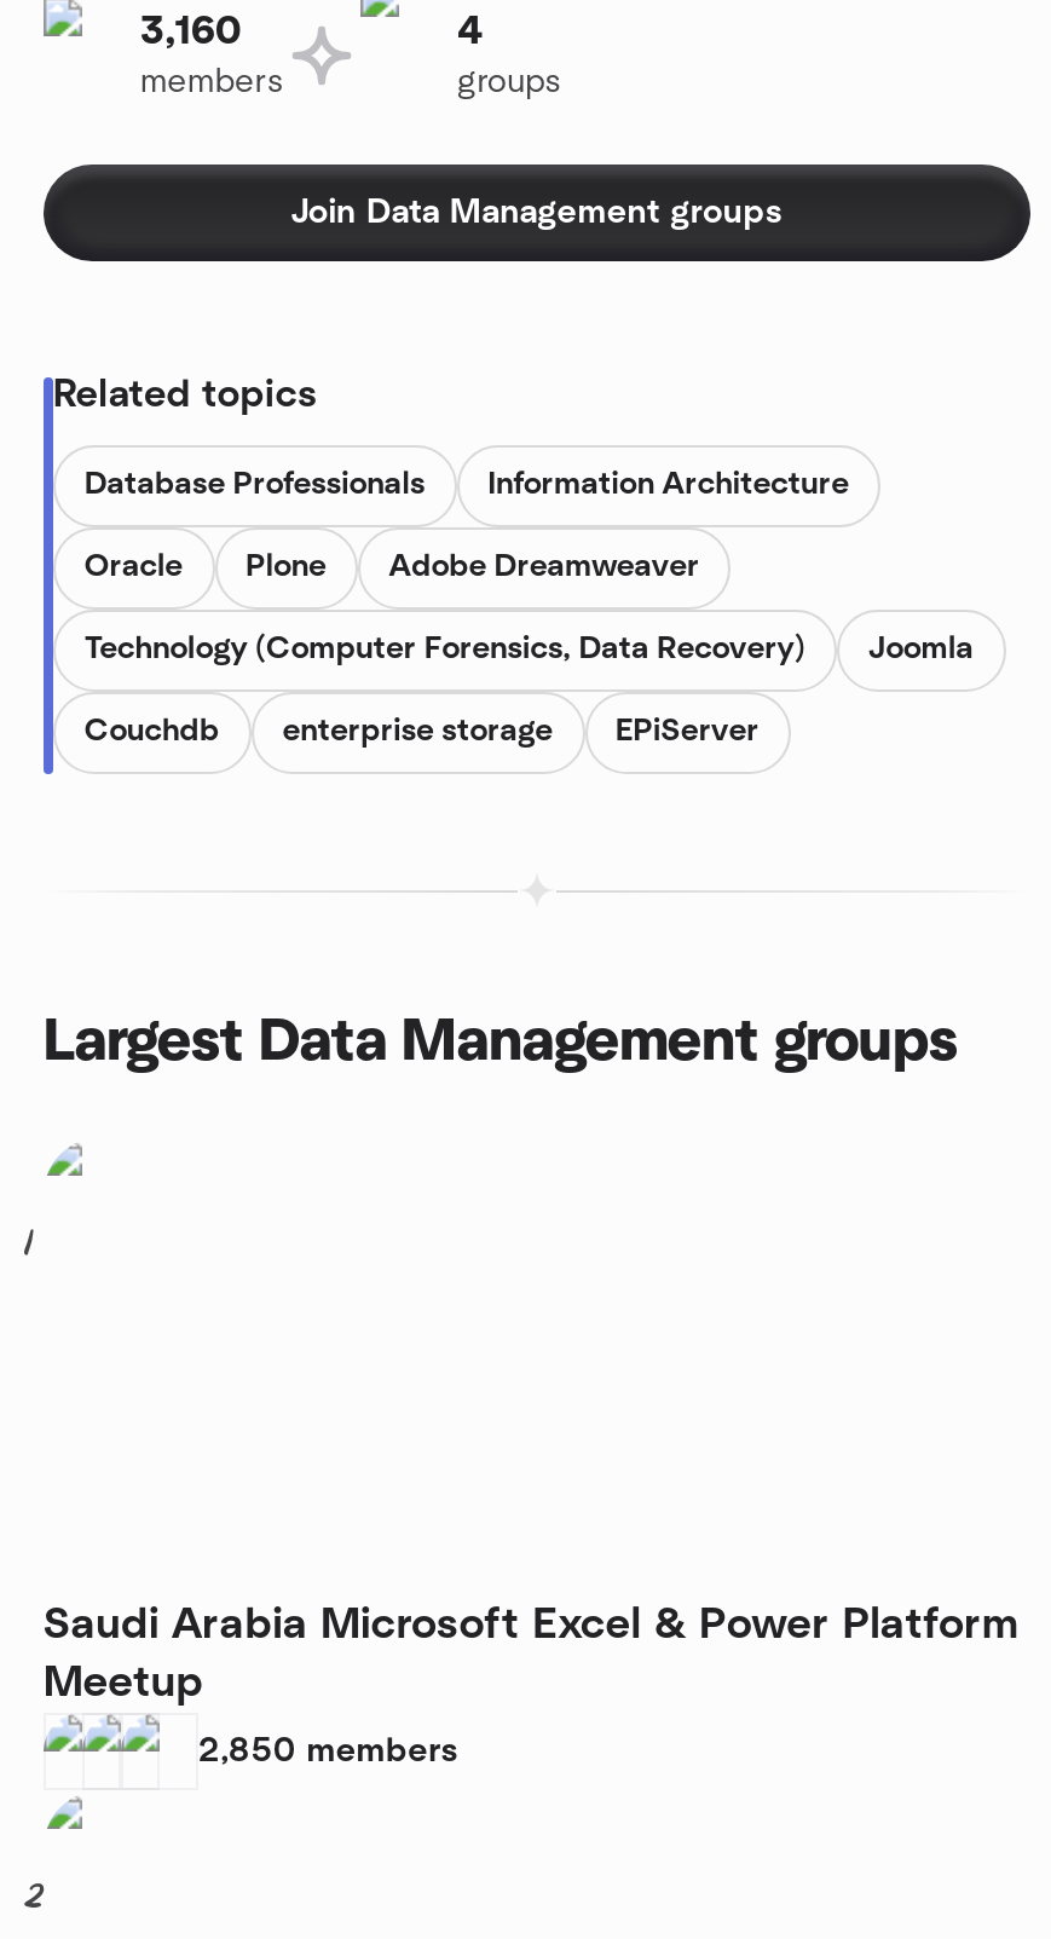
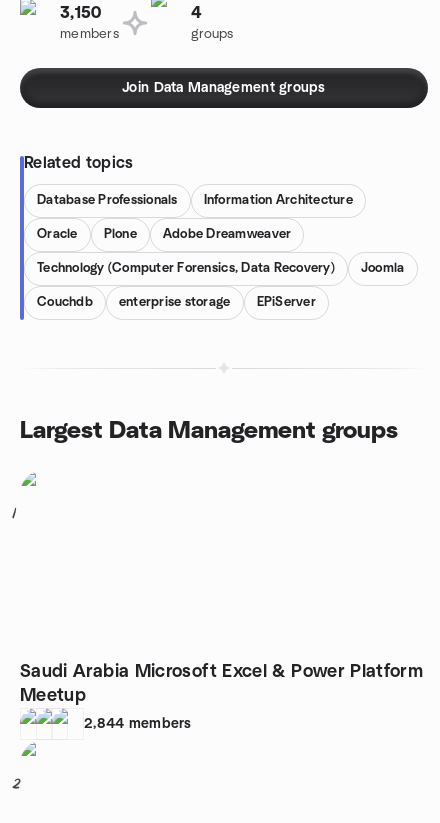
- 3,160
+ 3,150

- 2,850 members
+ 2,844 members
